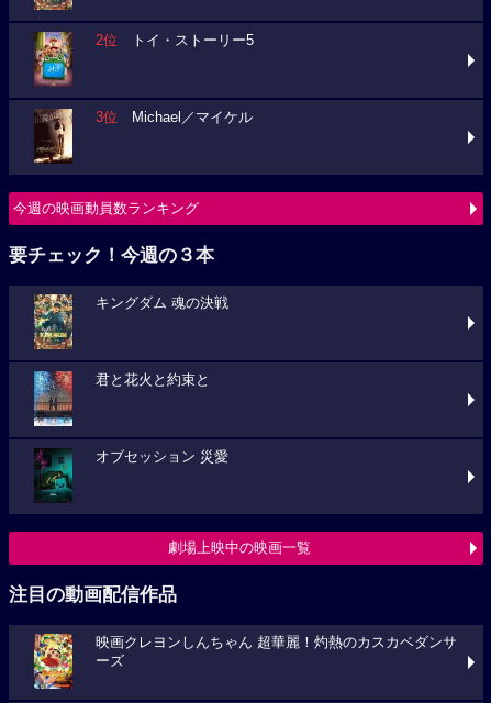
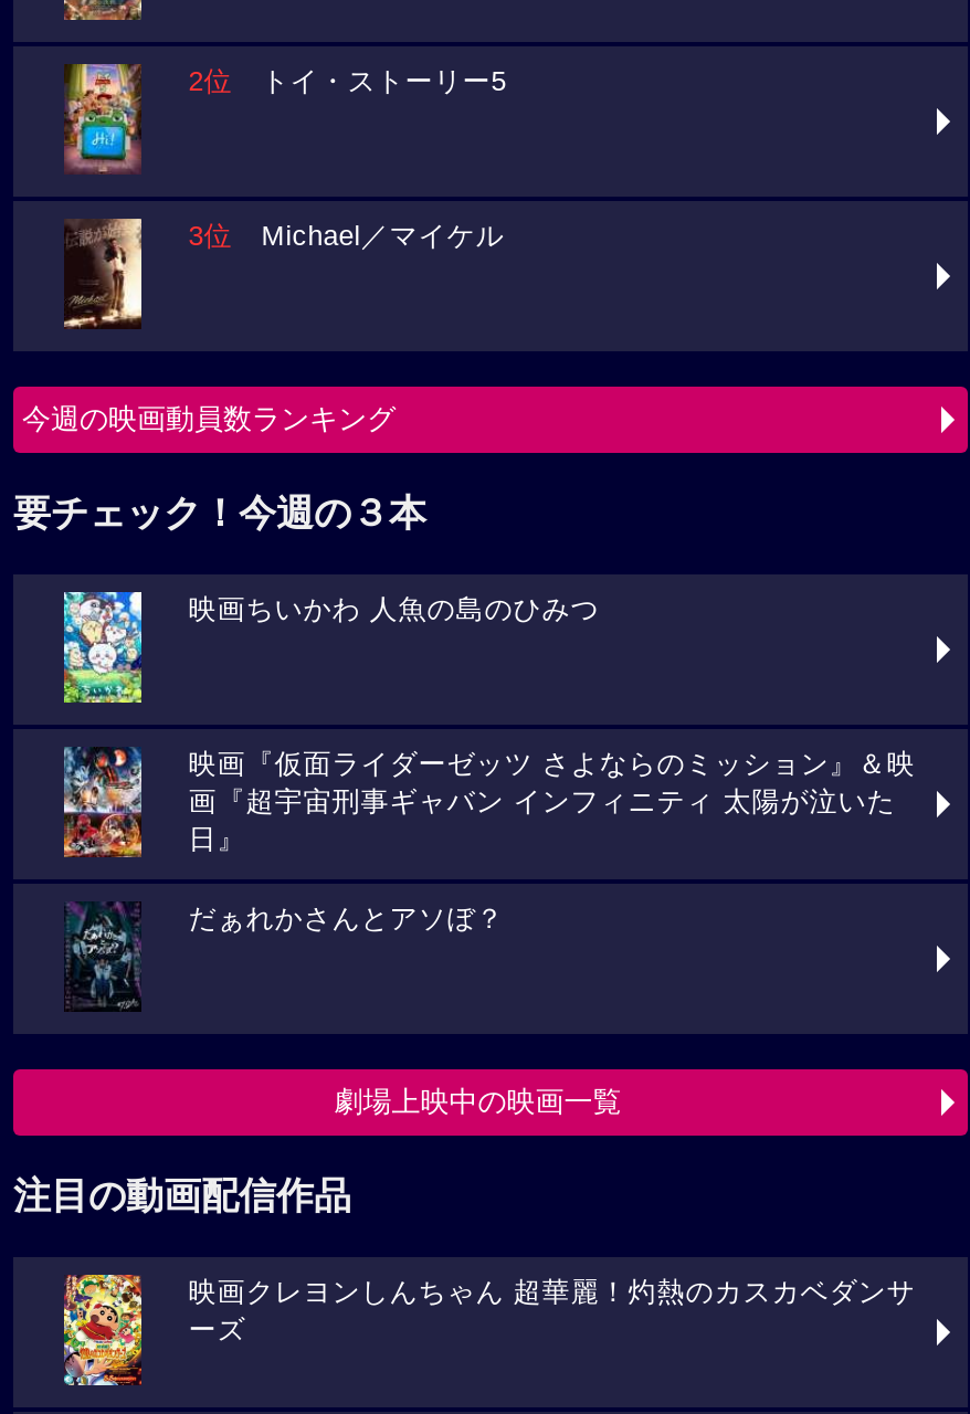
- [image]
- キングダム 魂の決戦
+ [image]
+ 映画ちいかわ 人魚の島のひみつ

- [image]
- 君と花火と約束と
+ [image]
+ 映画『仮面ライダーゼッツ さよならのミッション』＆映
+ 画『超宇宙刑事ギャバン インフィニティ 太陽が泣いた
+ 日』

- [image]
- オブセッション 災愛
+ [image]
+ だぁれかさんとアソぼ？
